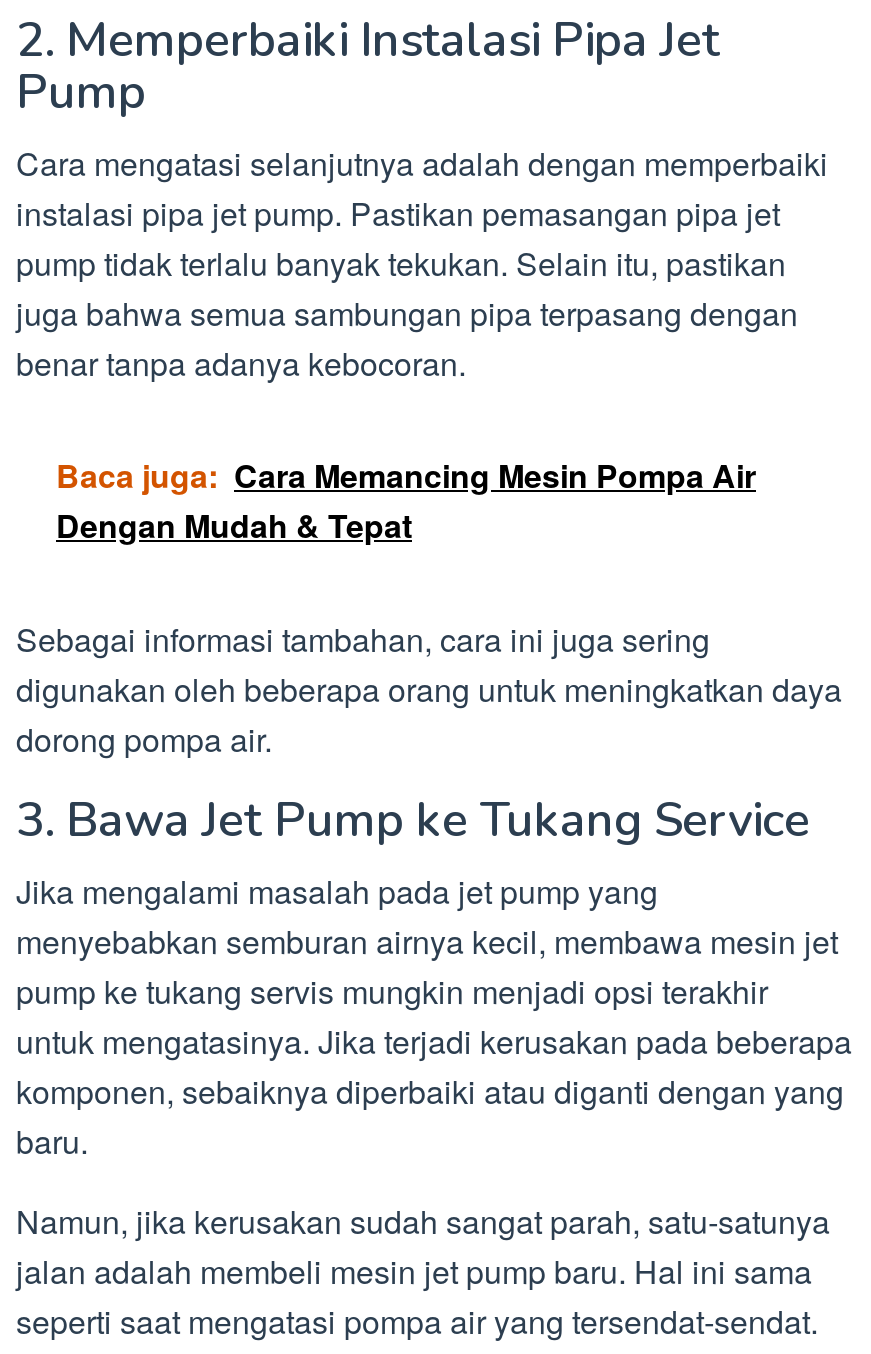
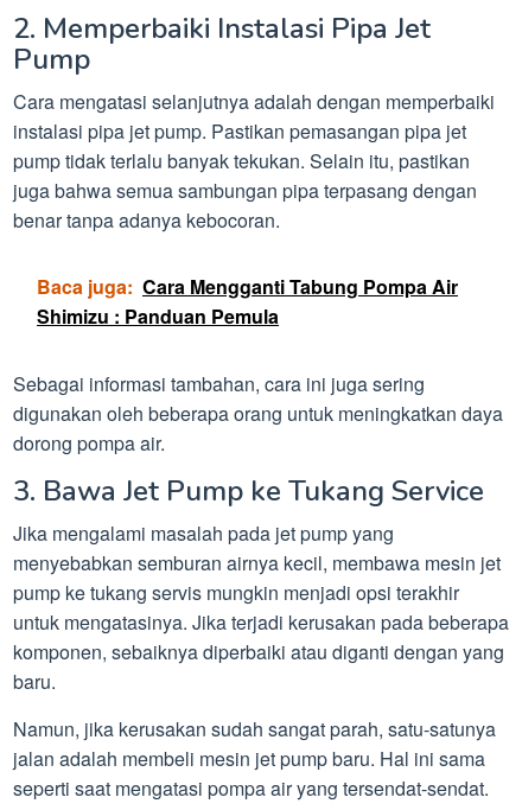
- Baca juga: Cara Memancing Mesin Pompa Air
- Dengan Mudah & Tepat
+ Baca juga: Cara Mengganti Tabung Pompa Air
+ Shimizu : Panduan Pemula
